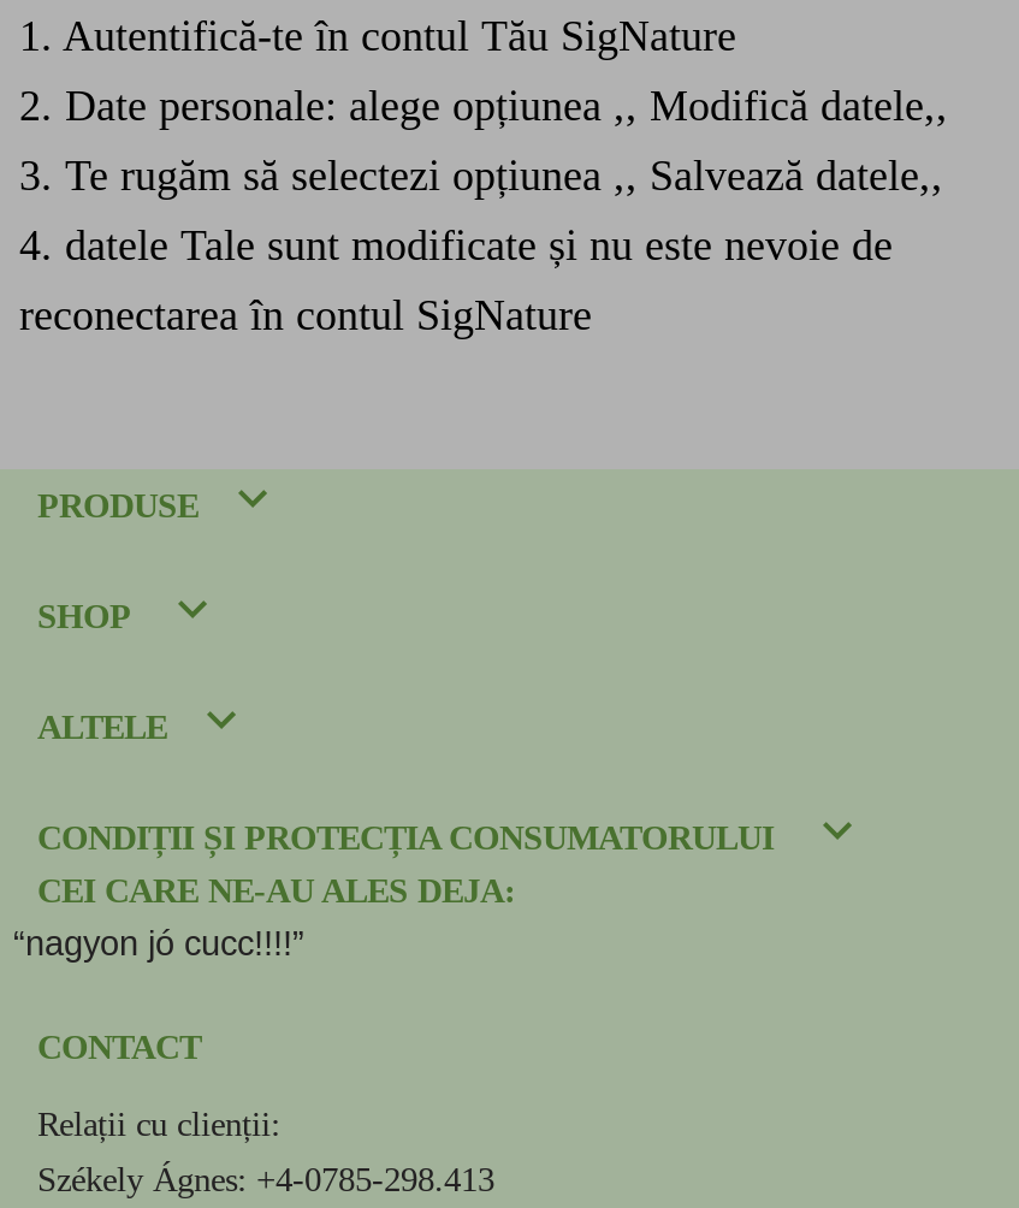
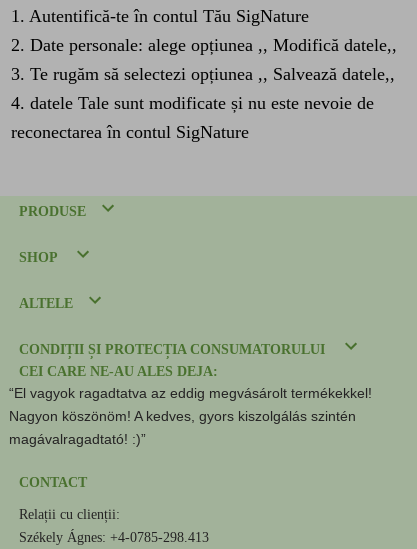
- “nagyon jó cucc!!!!”
+ “El vagyok ragadtatva az eddig megvásárolt termékekkel!
+ Nagyon köszönöm! A kedves, gyors kiszolgálás szintén
+ magávalragadtató! :)”
